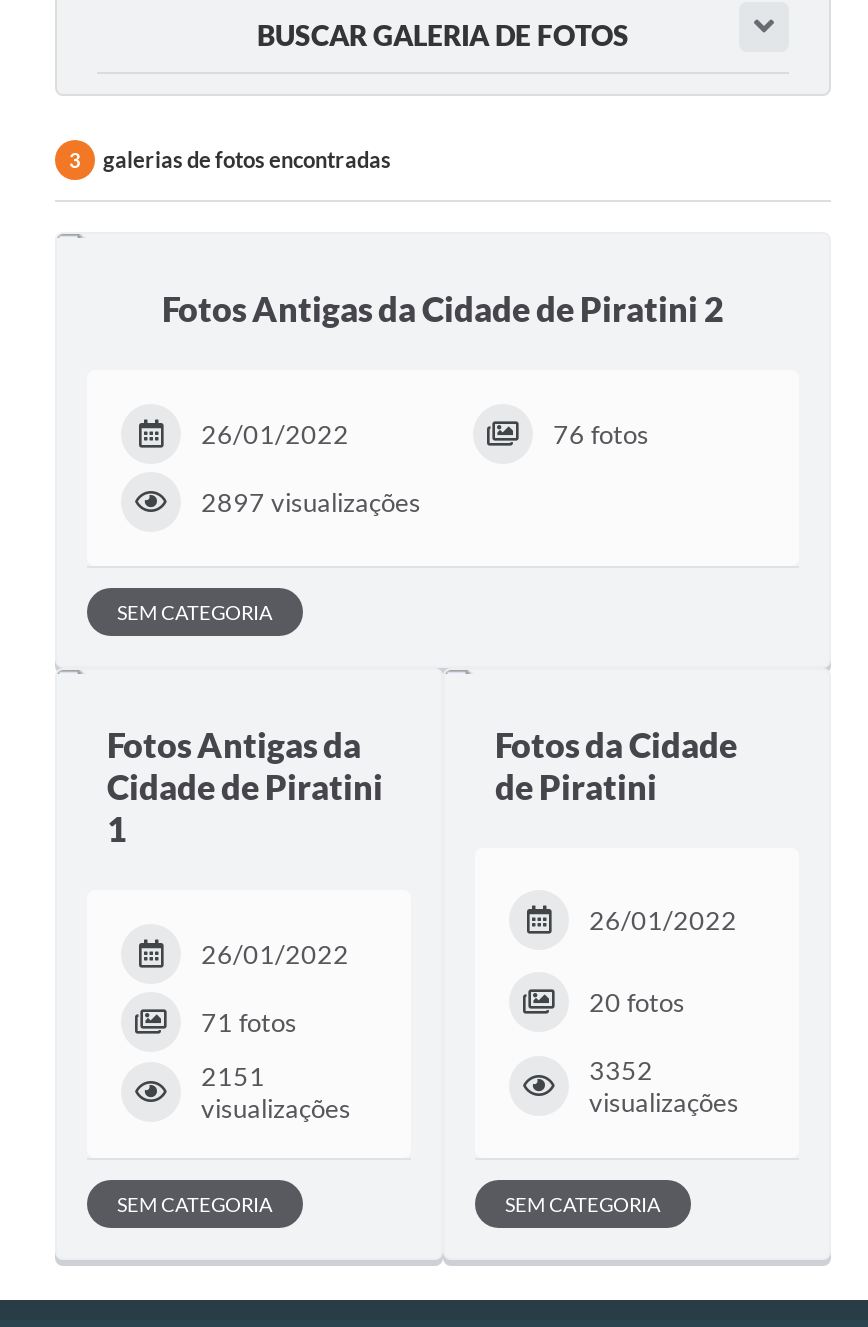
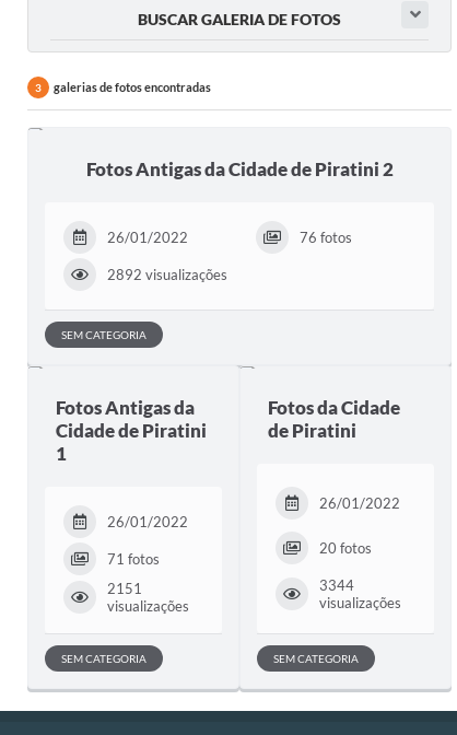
- 2897 visualizações
+ 2892 visualizações

- 3352
+ 3344
